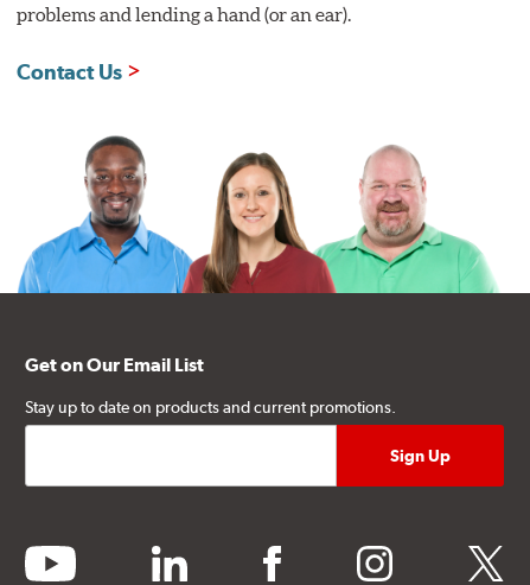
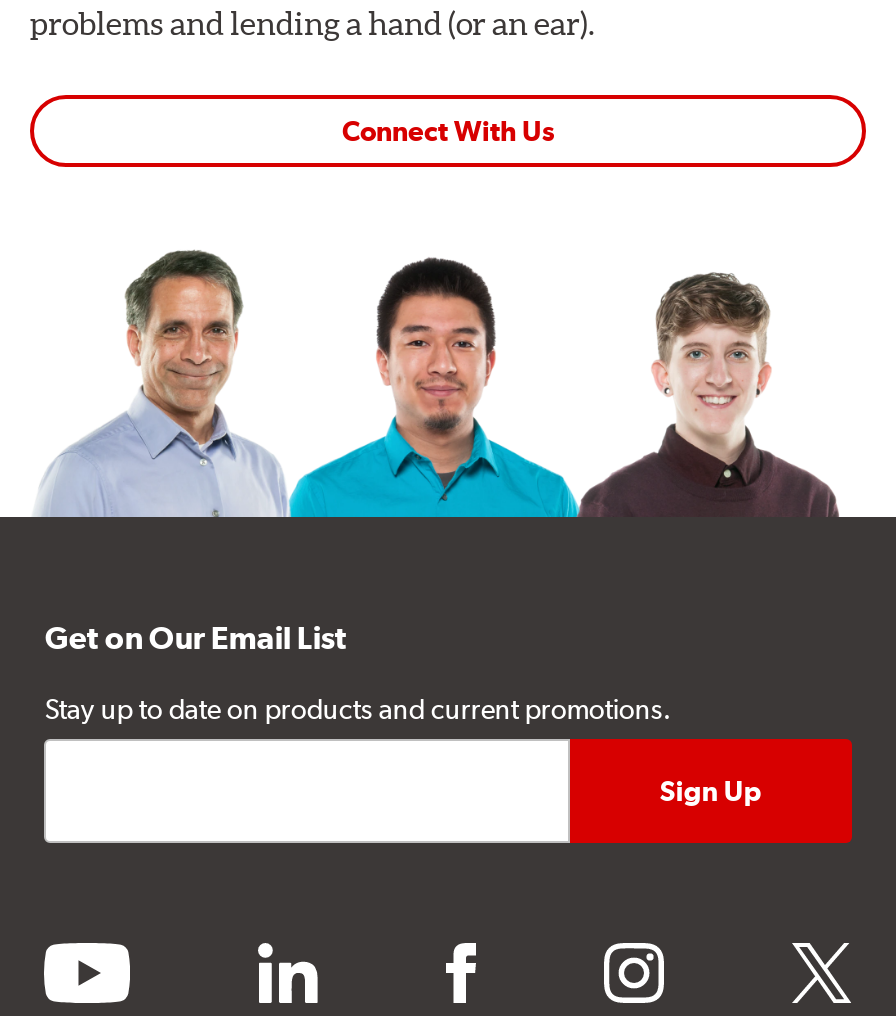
- Contact Us
+ Connect With Us

- [image]
+ [image]
